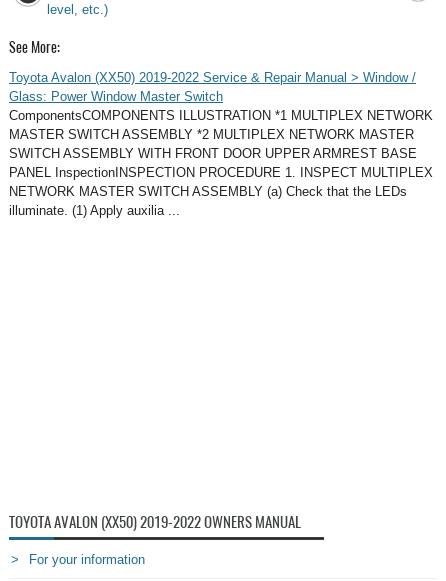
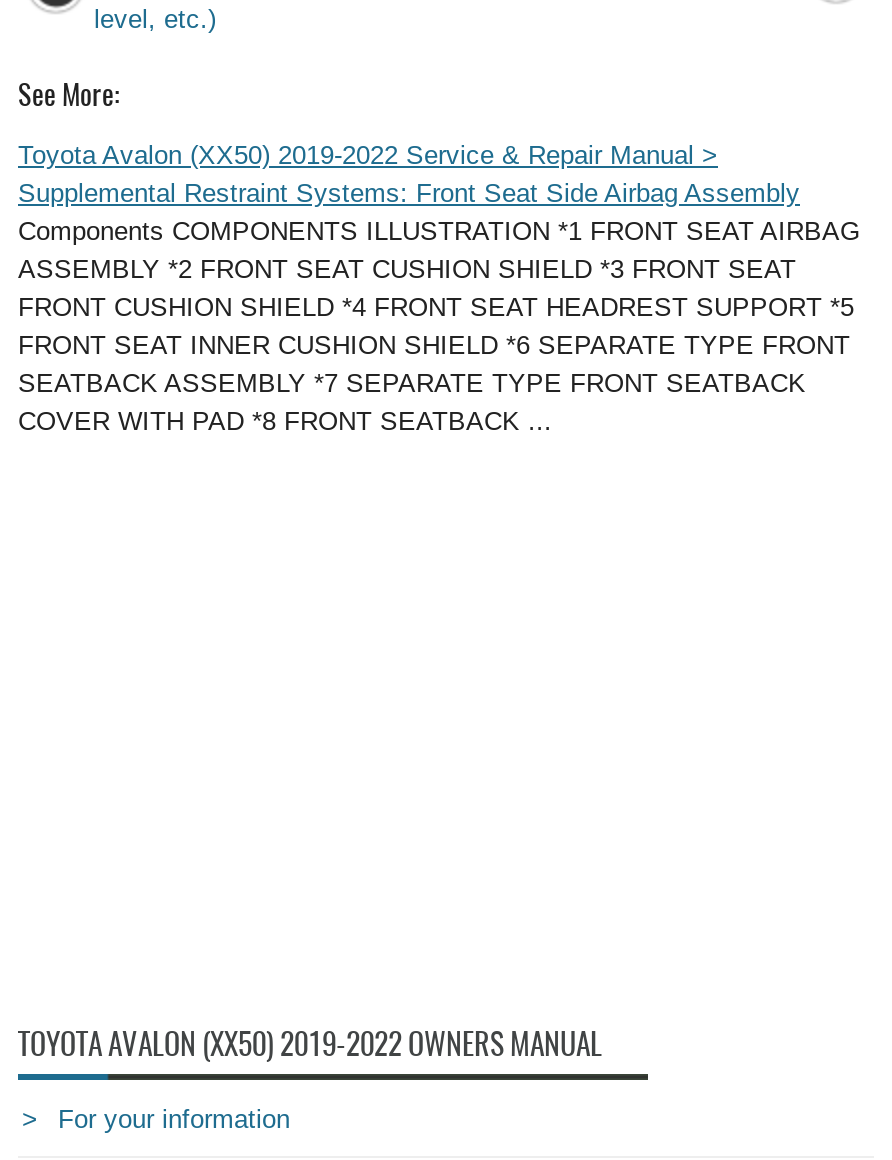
- Toyota Avalon (XX50) 2019-2022 Service & Repair Manual > Window /
- Glass: Power Window Master Switch
- ComponentsCOMPONENTS ILLUSTRATION *1 MULTIPLEX NETWORK
- MASTER SWITCH ASSEMBLY *2 MULTIPLEX NETWORK MASTER
- SWITCH ASSEMBLY WITH FRONT DOOR UPPER ARMREST BASE
- PANEL InspectionINSPECTION PROCEDURE 1. INSPECT MULTIPLEX
- NETWORK MASTER SWITCH ASSEMBLY (a) Check that the LEDs
- illuminate. (1) Apply auxilia ...
+ Toyota Avalon (XX50) 2019-2022 Service & Repair Manual >
+ Supplemental Restraint Systems: Front Seat Side Airbag Assembly
+ Components COMPONENTS ILLUSTRATION *1 FRONT SEAT AIRBAG
+ ASSEMBLY *2 FRONT SEAT CUSHION SHIELD *3 FRONT SEAT
+ FRONT CUSHION SHIELD *4 FRONT SEAT HEADREST SUPPORT *5
+ FRONT SEAT INNER CUSHION SHIELD *6 SEPARATE TYPE FRONT
+ SEATBACK ASSEMBLY *7 SEPARATE TYPE FRONT SEATBACK
+ COVER WITH PAD *8 FRONT SEATBACK ...
